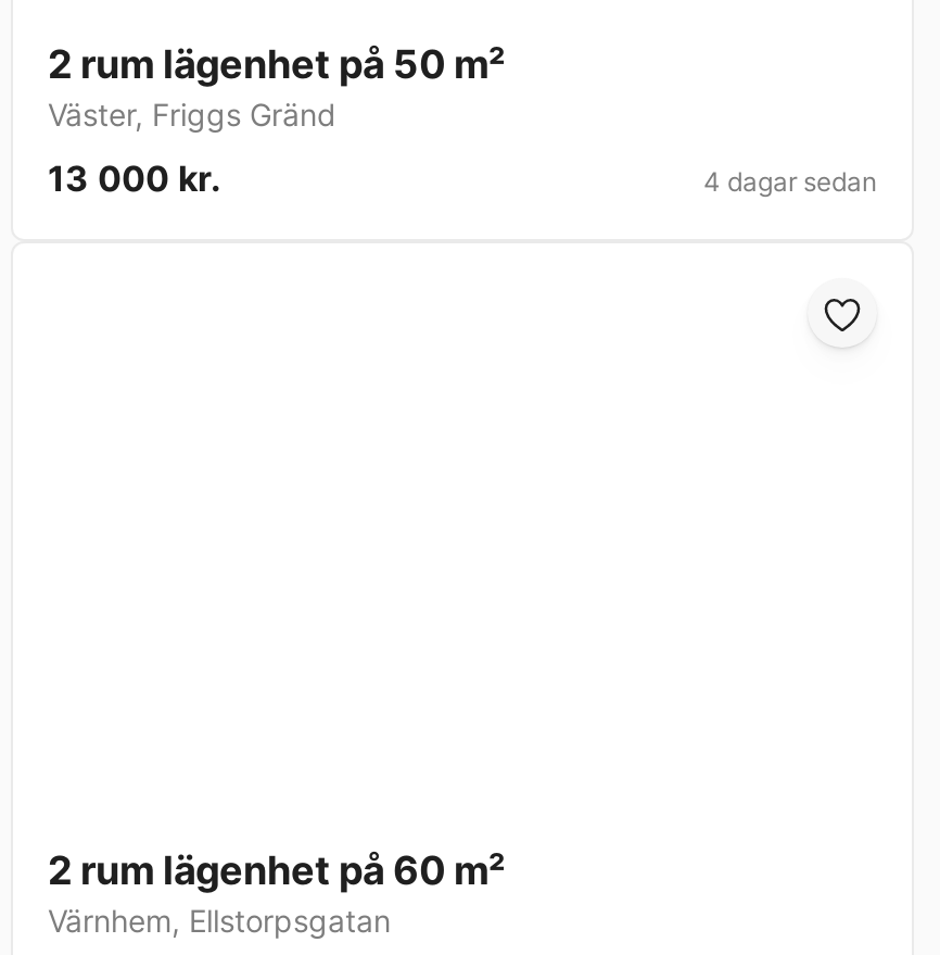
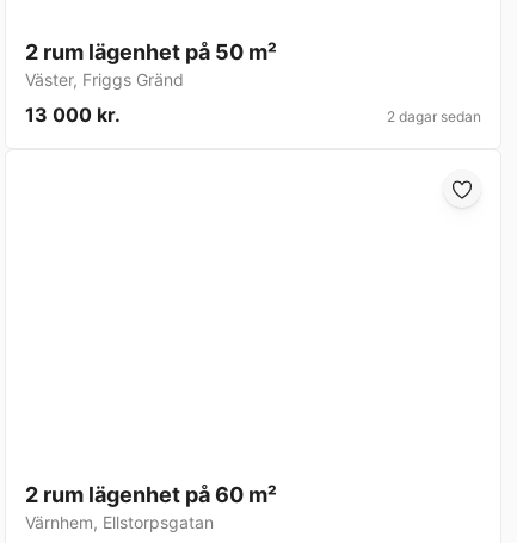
- 4 dagar sedan
+ 2 dagar sedan
